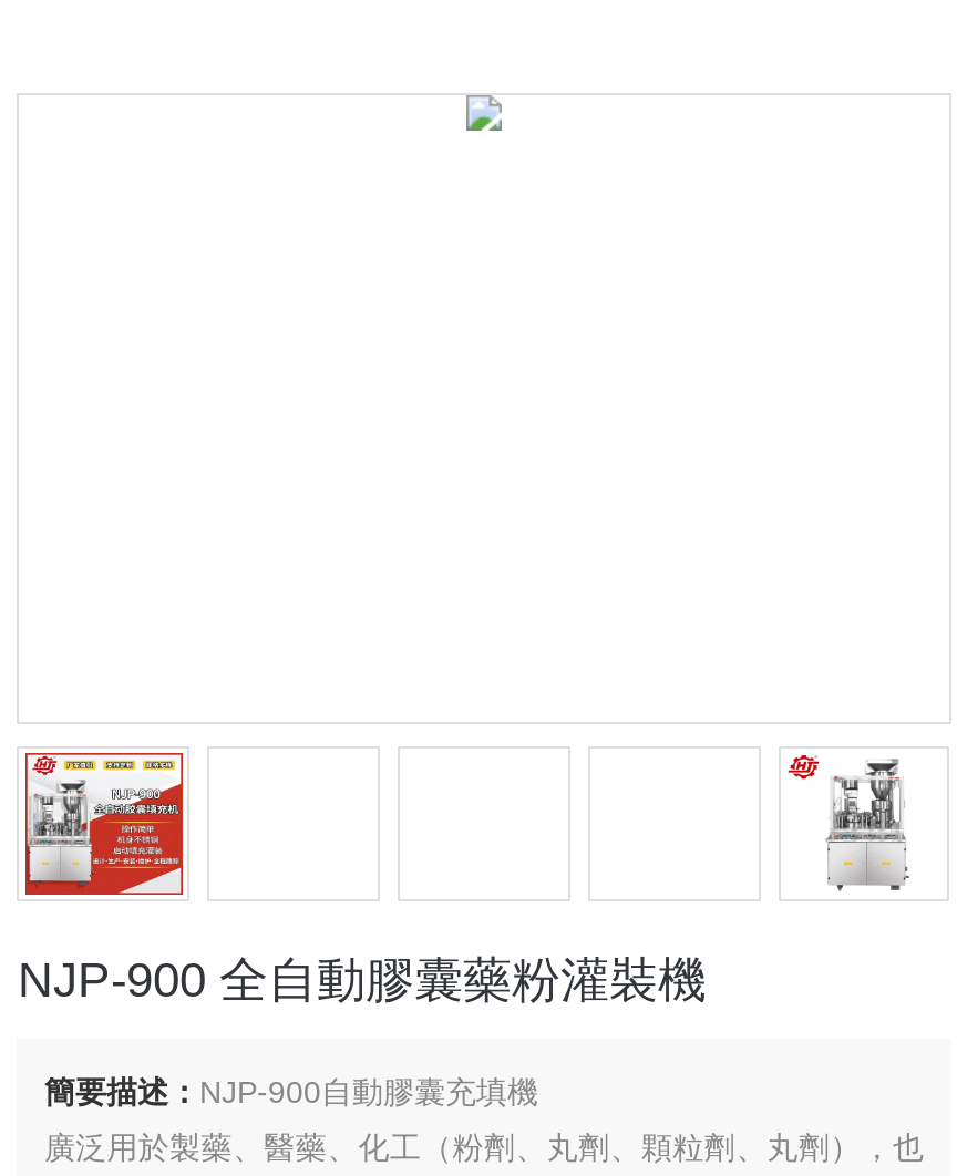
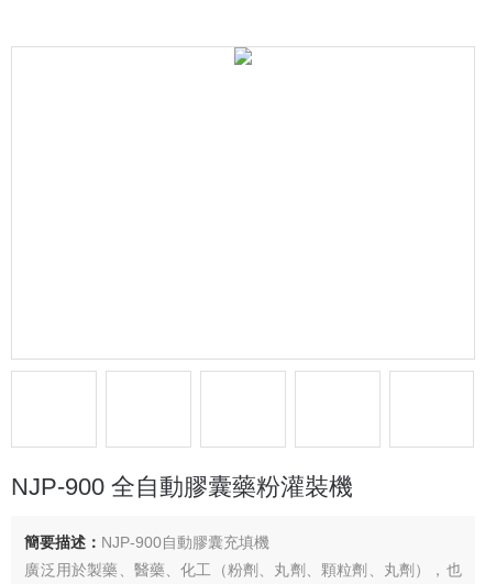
- [image]

- [image]
